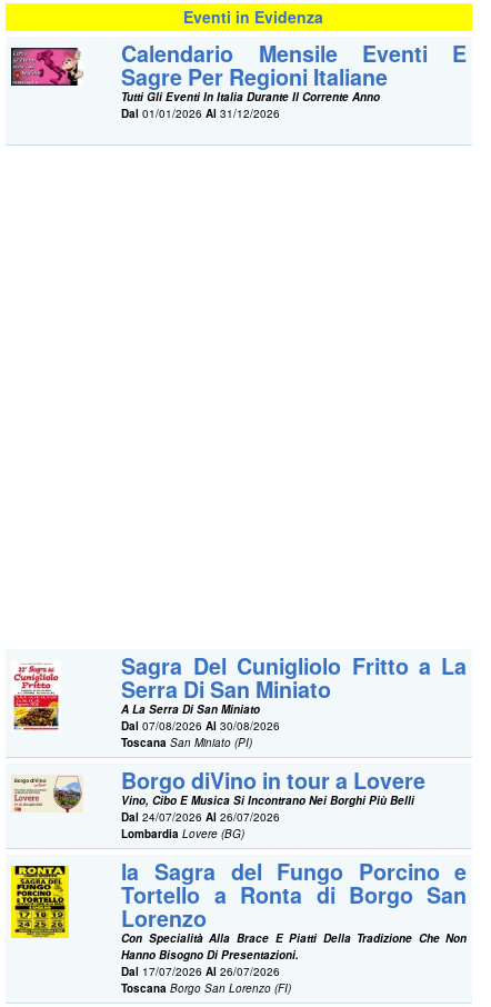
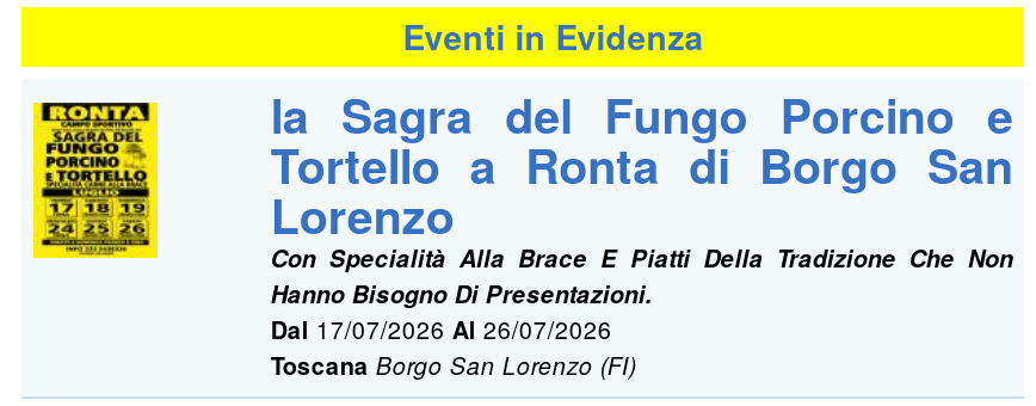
- [image]
- Calendario Mensile Eventi E
- Sagre Per Regioni Italiane
- Tutti Gli Eventi In Italia Durante Il Corrente Anno
- Dal 01/01/2026 Al 31/12/2026

- [image]
- Sagra Del Cunigliolo Fritto a La
- Serra Di San Miniato
- A La Serra Di San Miniato
- Dal 07/08/2026 Al 30/08/2026
- Toscana San Miniato (PI)
- Borgo diVino in tour a Lovere
- Vino, Cibo E Musica Si Incontrano Nei Borghi Più Belli
- Dal 24/07/2026 Al 26/07/2026
- Lombardia Lovere (BG)

- [image]
